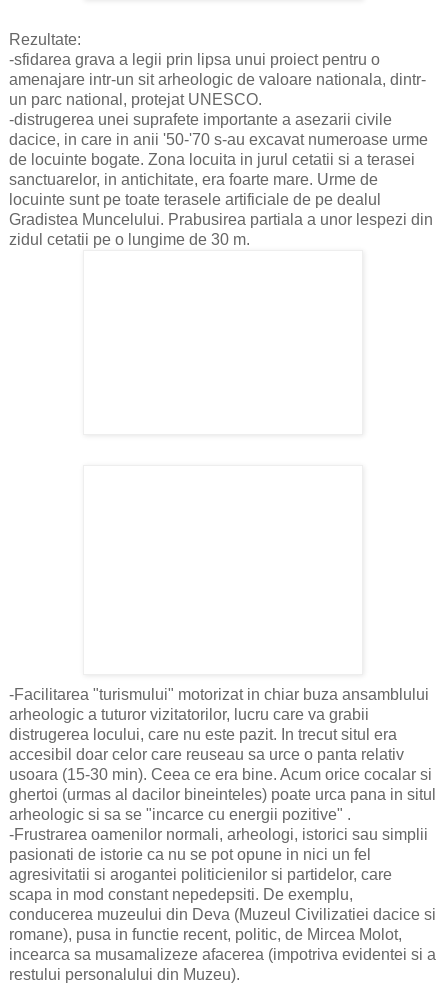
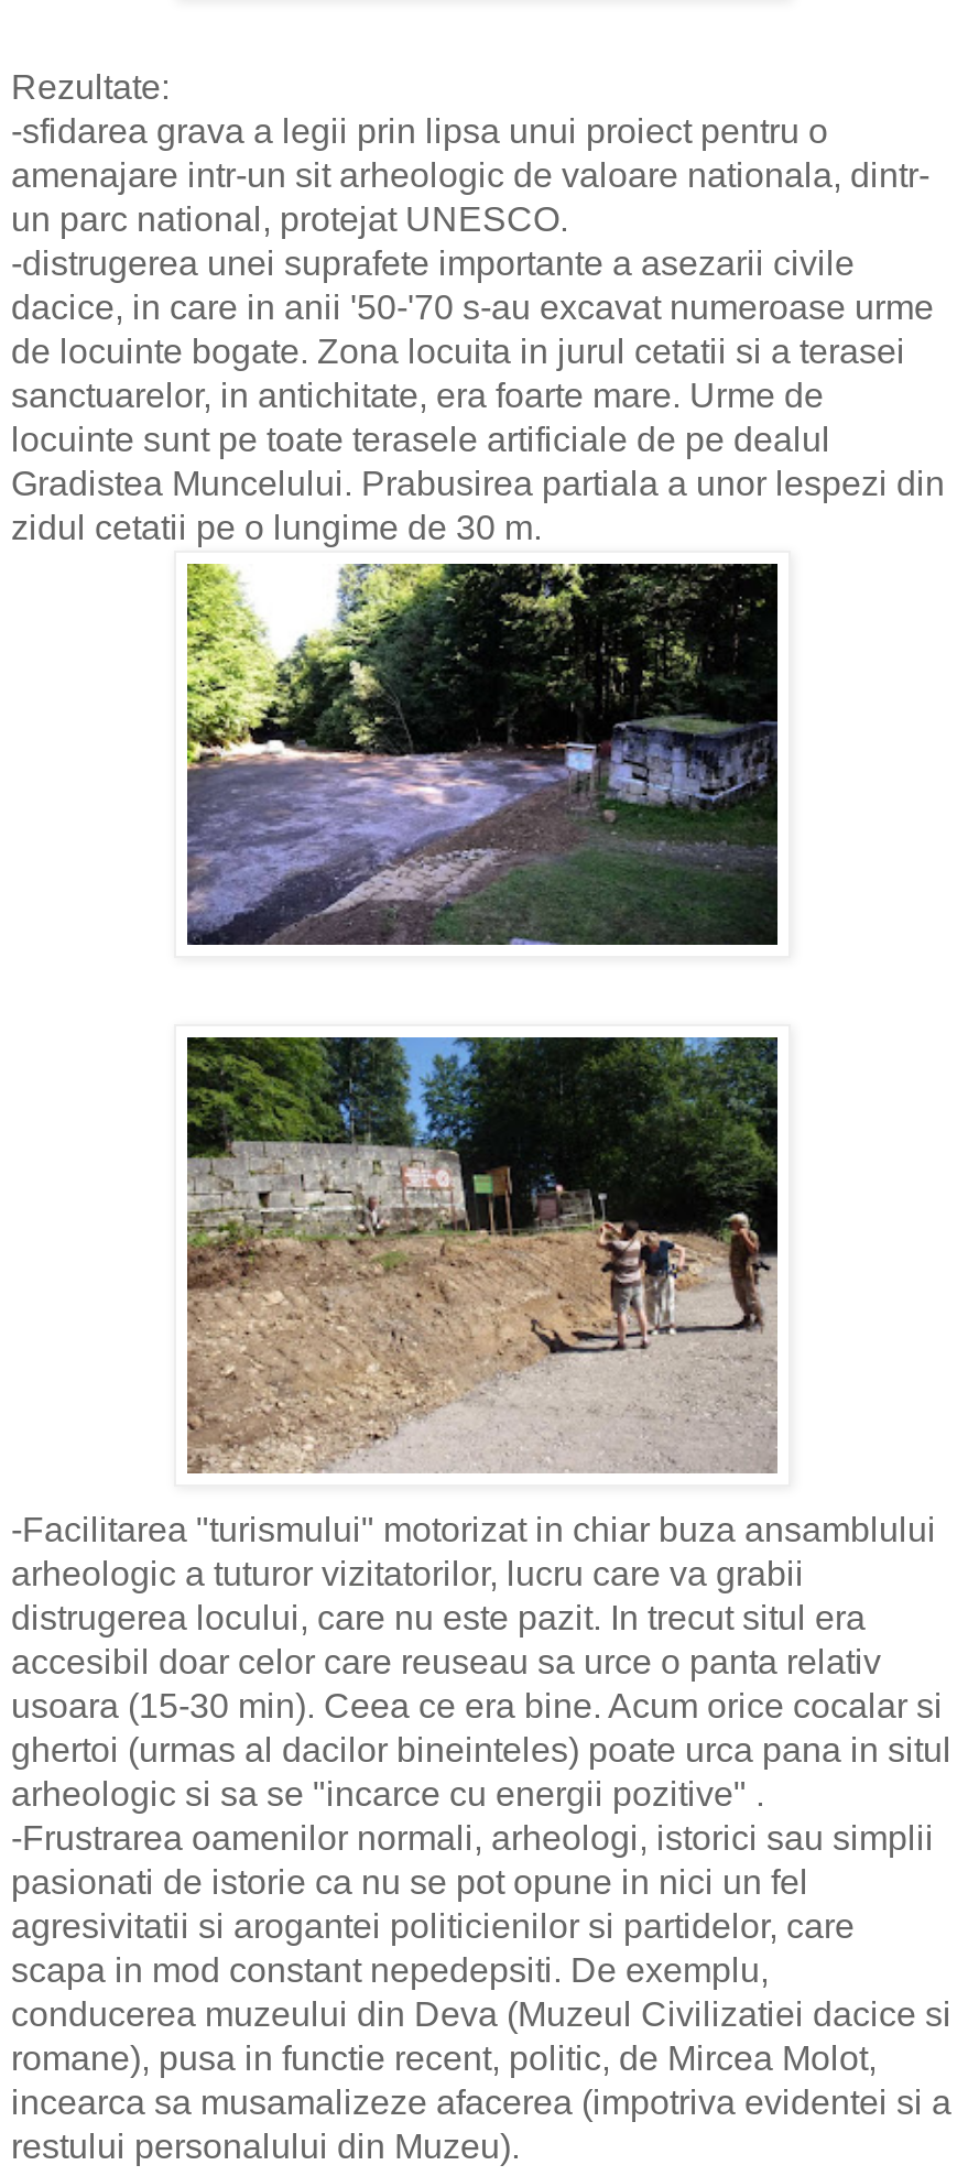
+ [image]

+ [image]
